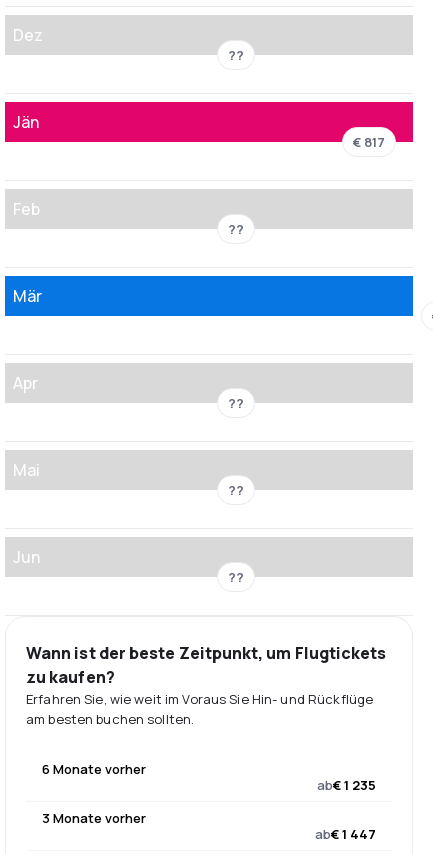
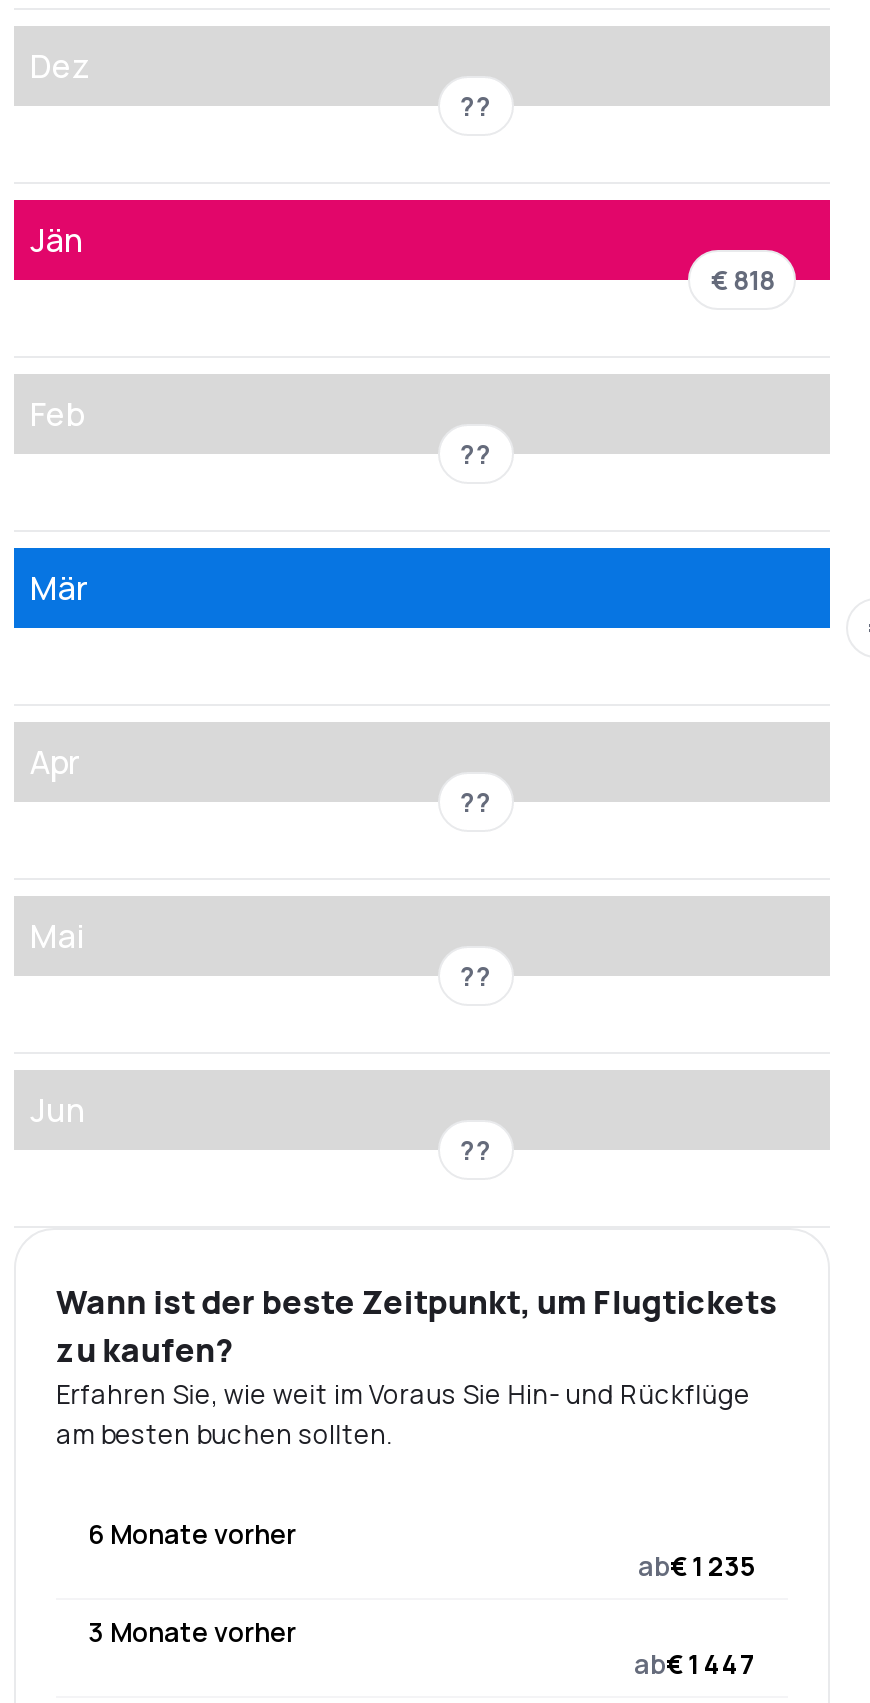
- € 817
+ € 818
